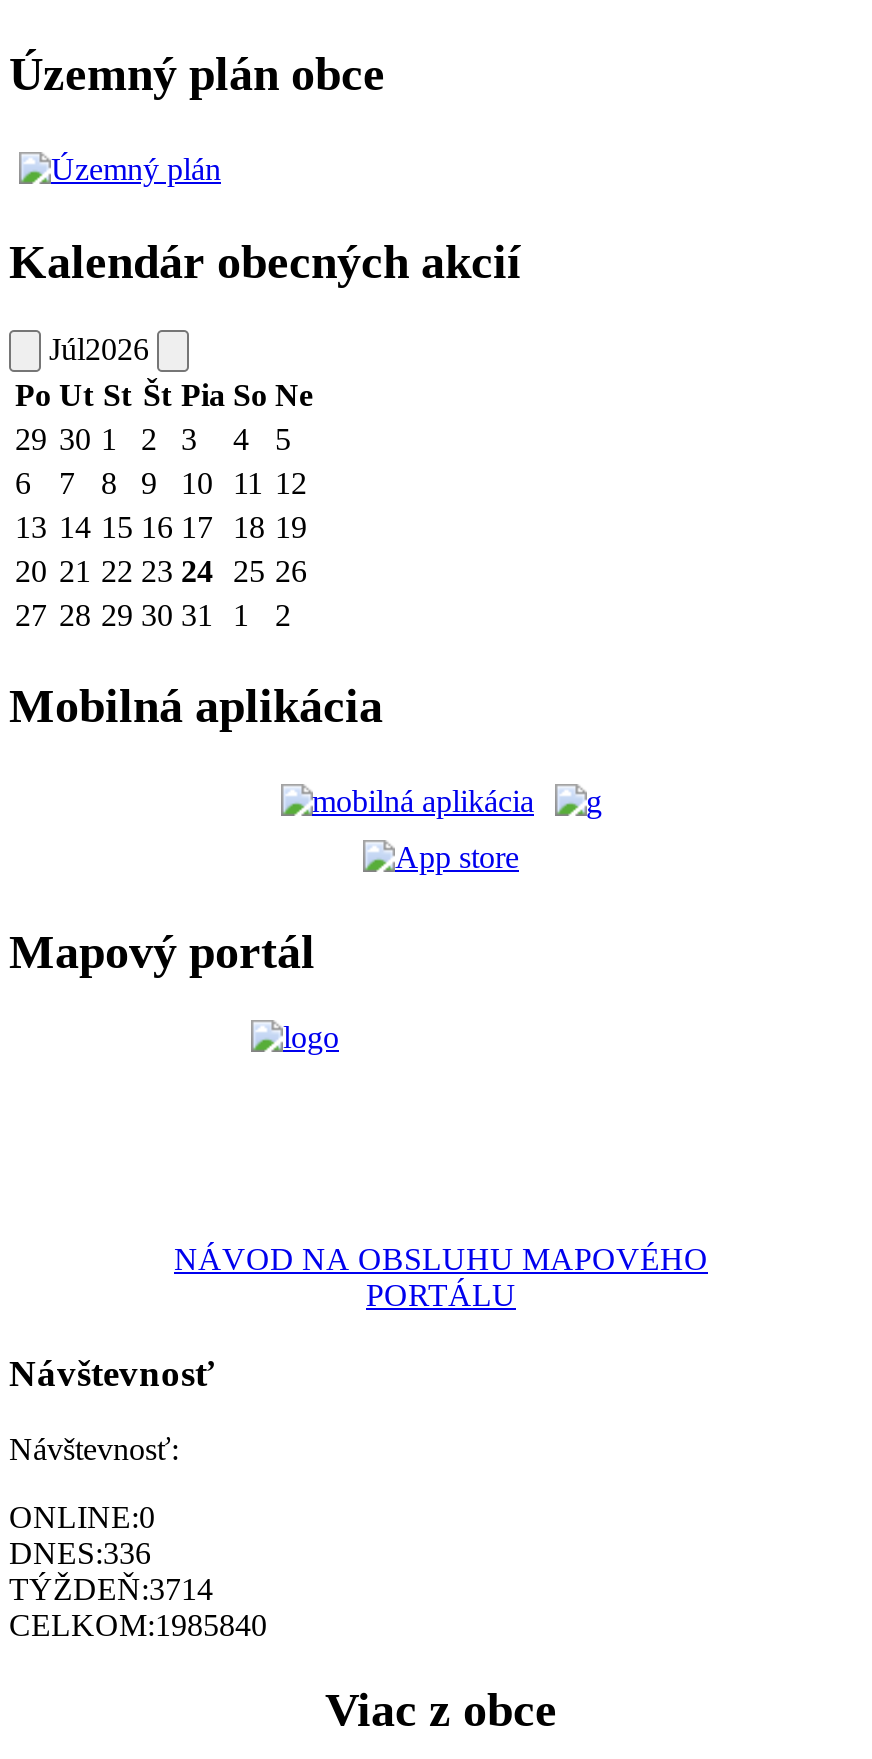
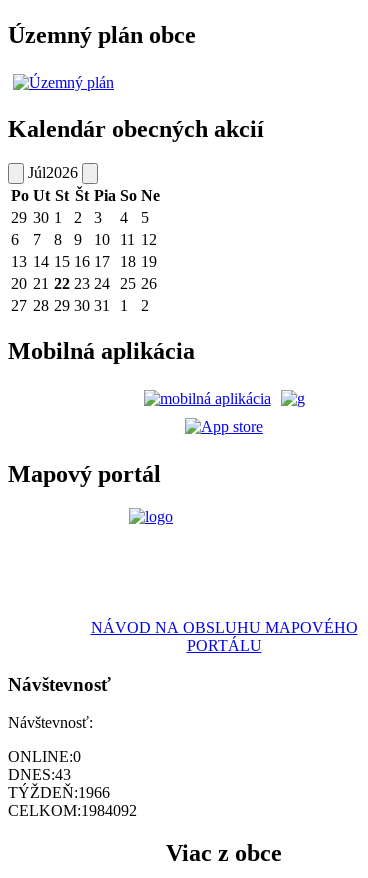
- DNES:336
+ DNES:43

- TÝŽDEŇ:3714
+ TÝŽDEŇ:1966

- CELKOM:1985840
+ CELKOM:1984092
